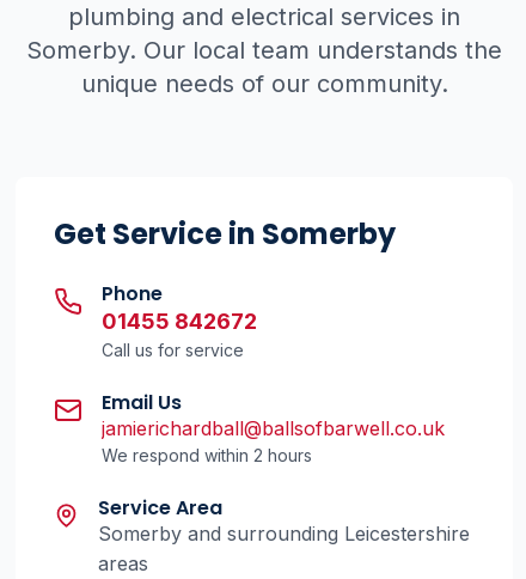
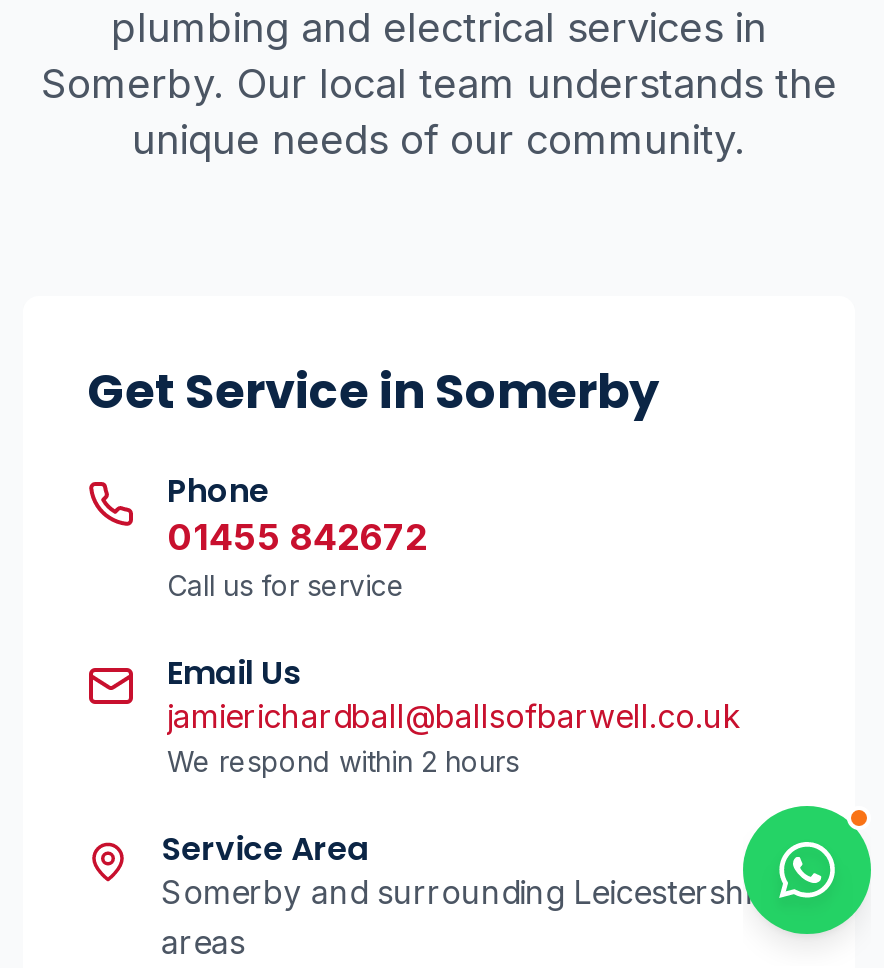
+ [image]
